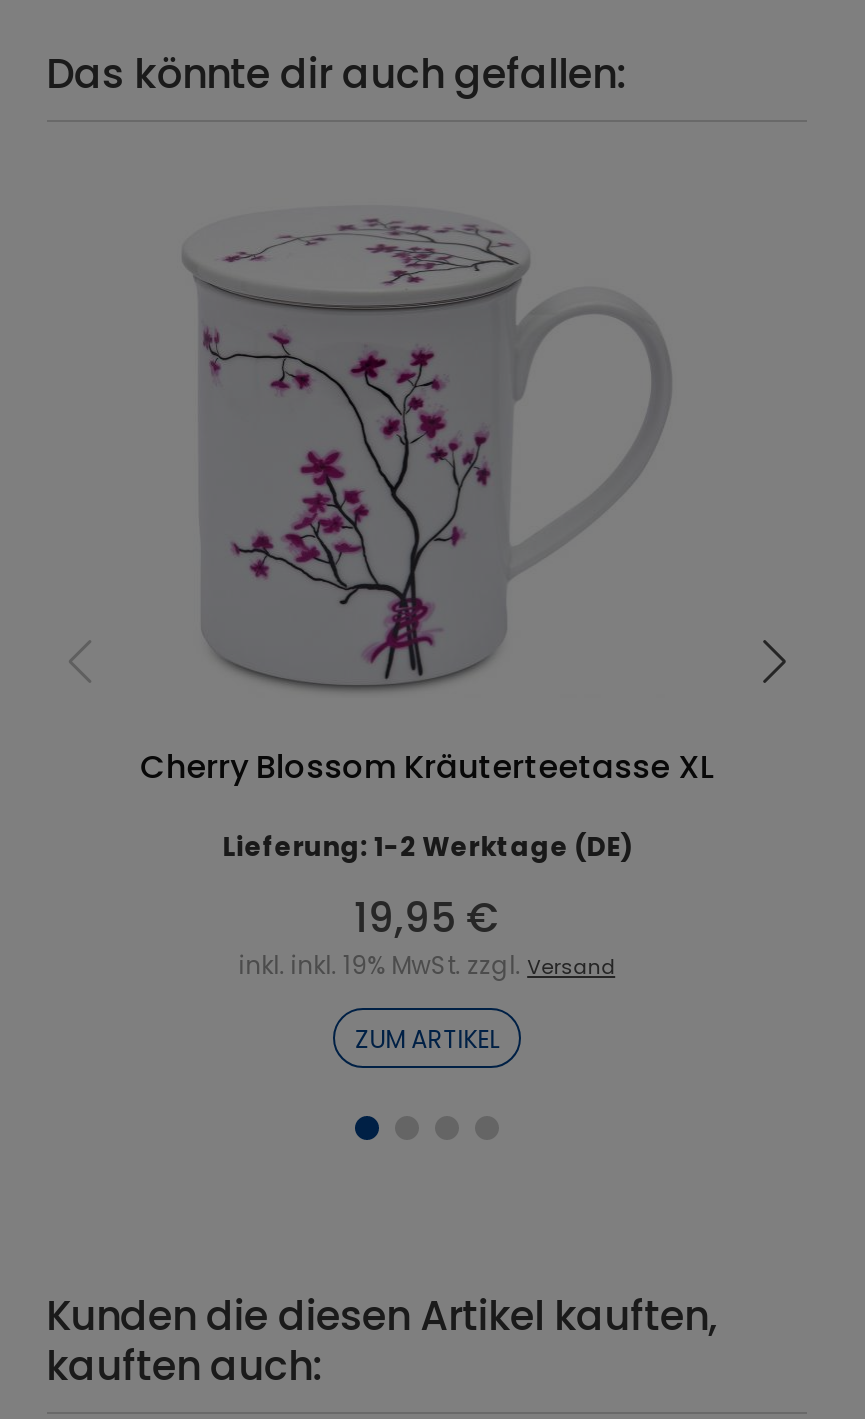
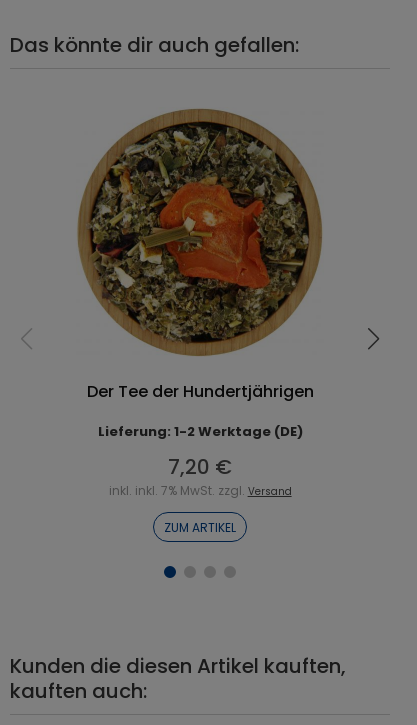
- [image]
- Cherry Blossom Kräuterteetasse XL
+ [image]
+ Der Tee der Hundertjährigen

- 19,95 €
+ 7,20 €

- inkl. inkl. 19% MwSt. zzgl. Versand
+ inkl. inkl. 7% MwSt. zzgl. Versand
